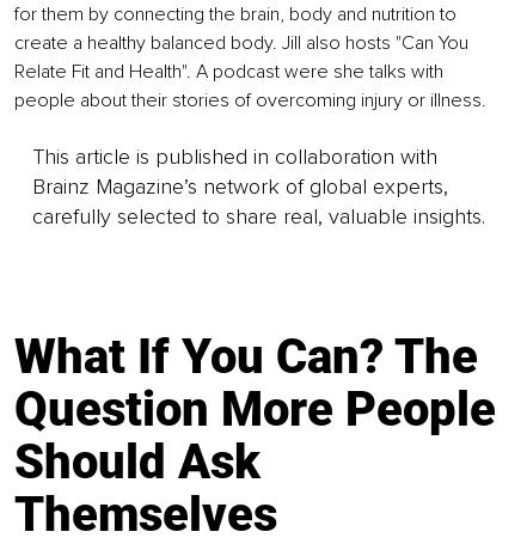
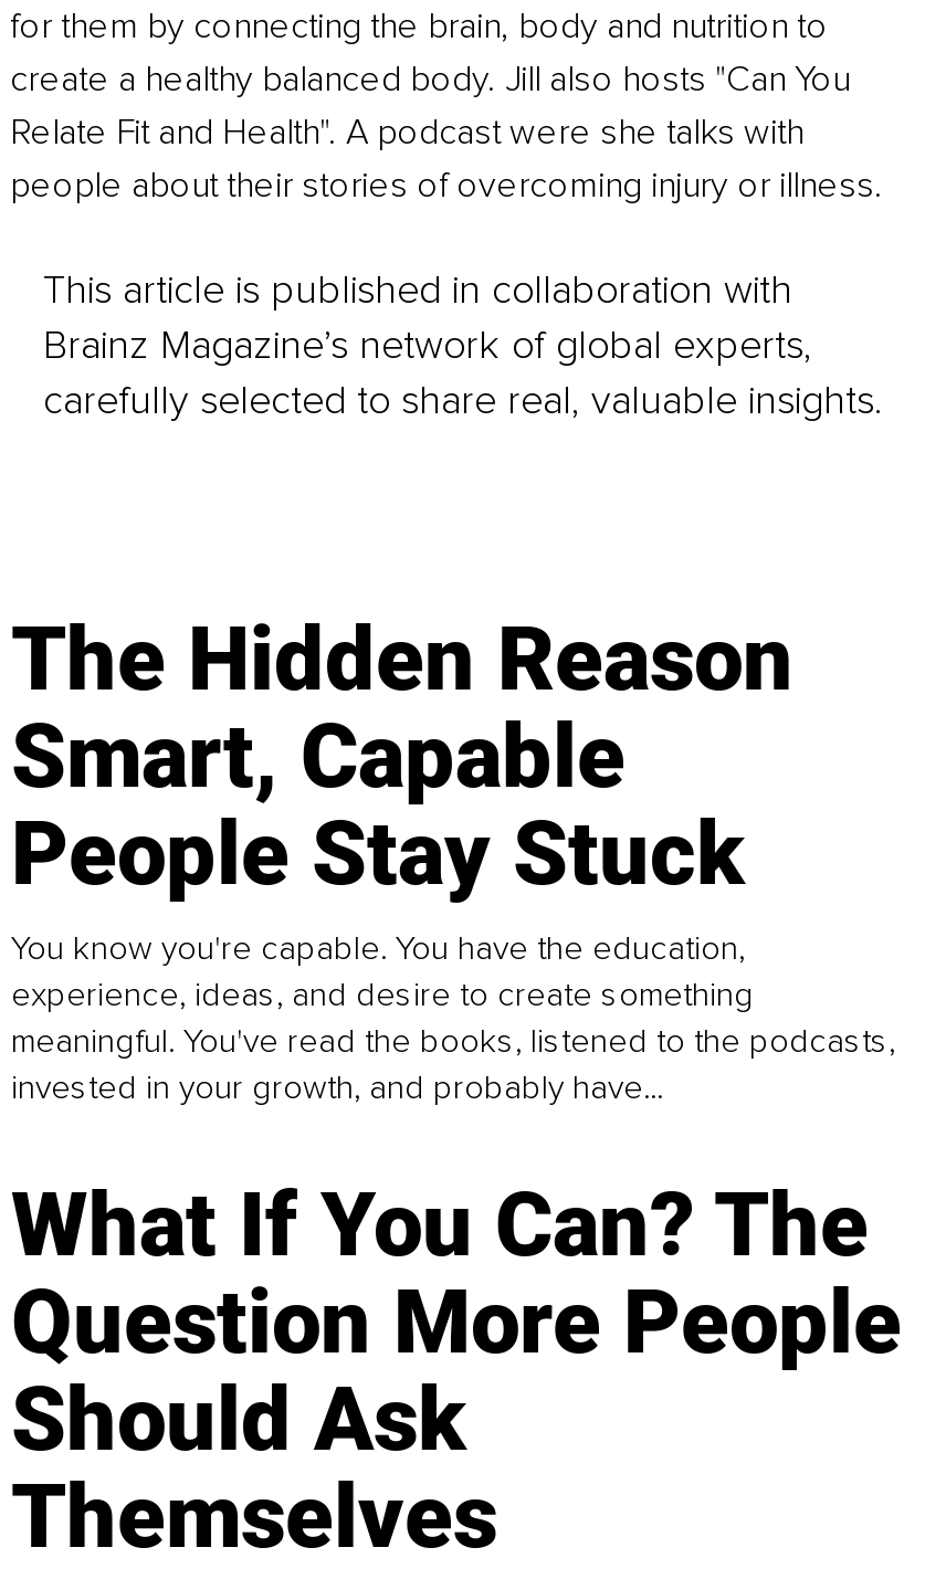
+ The Hidden Reason
+ Smart, Capable
+ People Stay Stuck
+ You know you're capable. You have the education,
+ experience, ideas, and desire to create something
+ meaningful. You've read the books, listened to the podcasts,
+ invested in your growth, and probably have...
